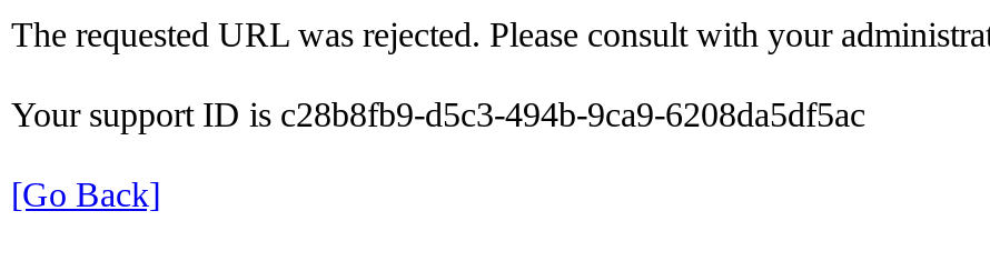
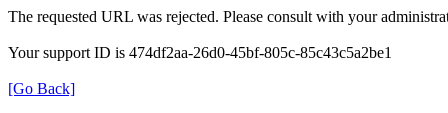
- Your support ID is c28b8fb9-d5c3-494b-9ca9-6208da5df5ac
+ Your support ID is 474df2aa-26d0-45bf-805c-85c43c5a2be1
